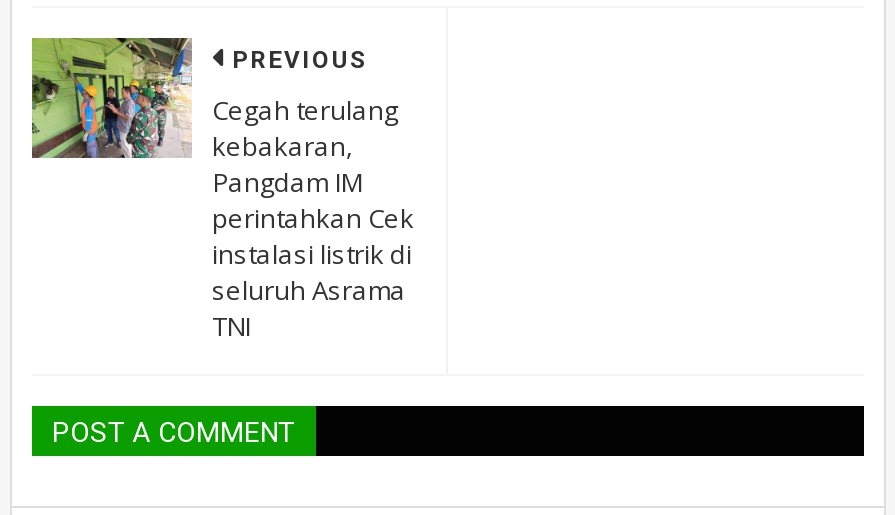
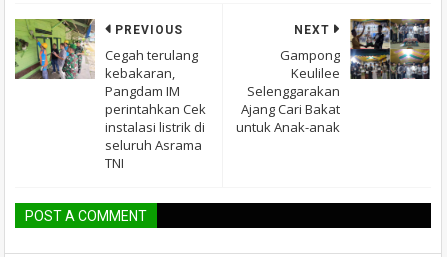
+ [image]
+ NEXT
+ Gampong
+ Keulilee
+ Selenggarakan
+ Ajang Cari Bakat
+ untuk Anak-anak
